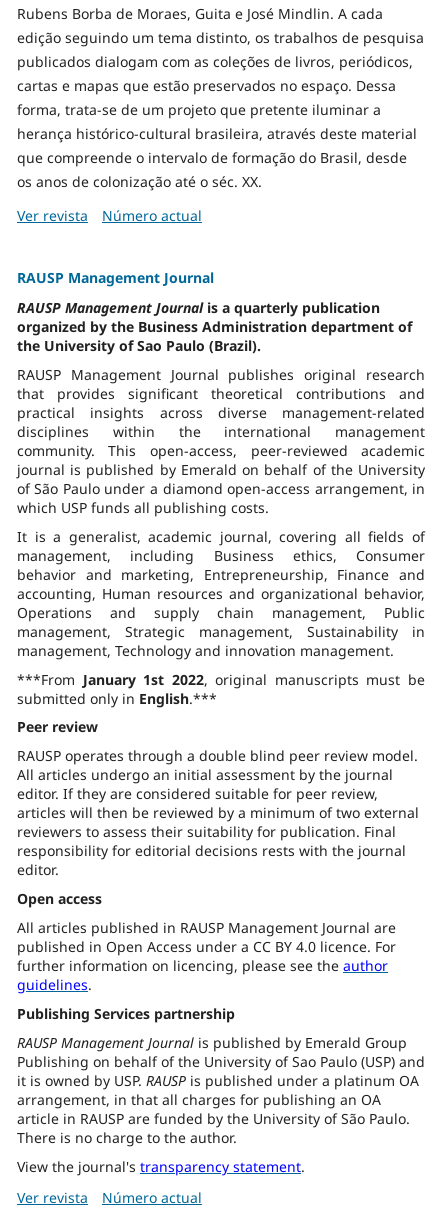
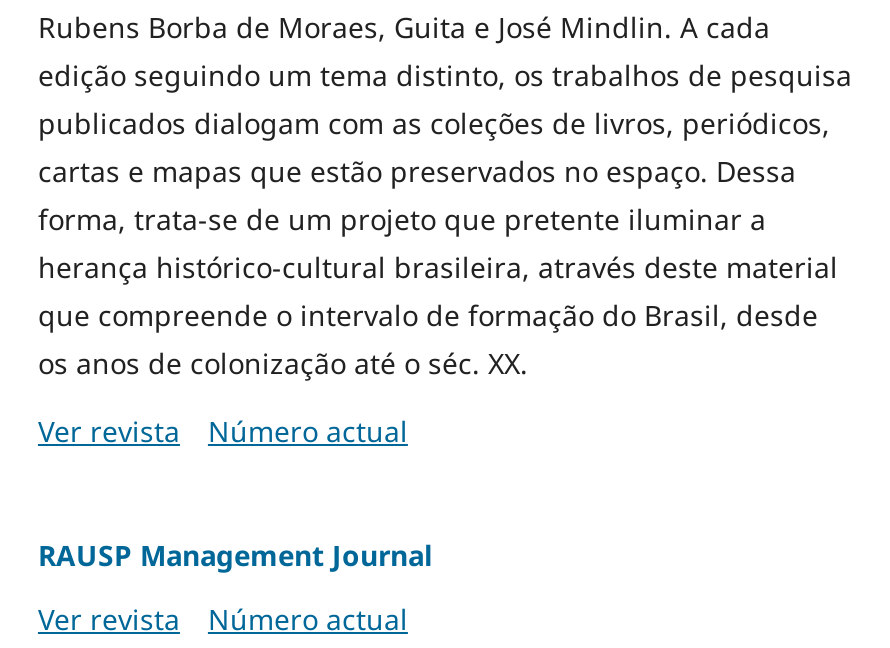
- RAUSP Management Journal is a quarterly publication
- organized by the Business Administration department of
- the University of Sao Paulo (Brazil).
- RAUSP Management Journal publishes original research
- that provides significant theoretical contributions and
- practical insights across diverse management-related
- disciplines within the international management
- community. This open-access, peer-reviewed academic
- journal is published by Emerald on behalf of the University
- of São Paulo under a diamond open-access arrangement, in
- which USP funds all publishing costs.
- It is a generalist, academic journal, covering all fields of
- management, including Business ethics, Consumer
- behavior and marketing, Entrepreneurship, Finance and
- accounting, Human resources and organizational behavior,
- Operations and supply chain management, Public
- management, Strategic management, Sustainability in
- management, Technology and innovation management.
- ***From January 1st 2022, original manuscripts must be
- submitted only in English.***
- Peer review
- RAUSP operates through a double blind peer review model.
- All articles undergo an initial assessment by the journal
- editor. If they are considered suitable for peer review,
- articles will then be reviewed by a minimum of two external
- reviewers to assess their suitability for publication. Final
- responsibility for editorial decisions rests with the journal
- editor.
- Open access
- All articles published in RAUSP Management Journal are
- published in Open Access under a CC BY 4.0 licence. For
- further information on licencing, please see the author
- guidelines.
- Publishing Services partnership
- RAUSP Management Journal is published by Emerald Group
- Publishing on behalf of the University of Sao Paulo (USP) and
- it is owned by USP. RAUSP is published under a platinum OA
- arrangement, in that all charges for publishing an OA
- article in RAUSP are funded by the University of São Paulo.
- There is no charge to the author.
- View the journal's transparency statement.
